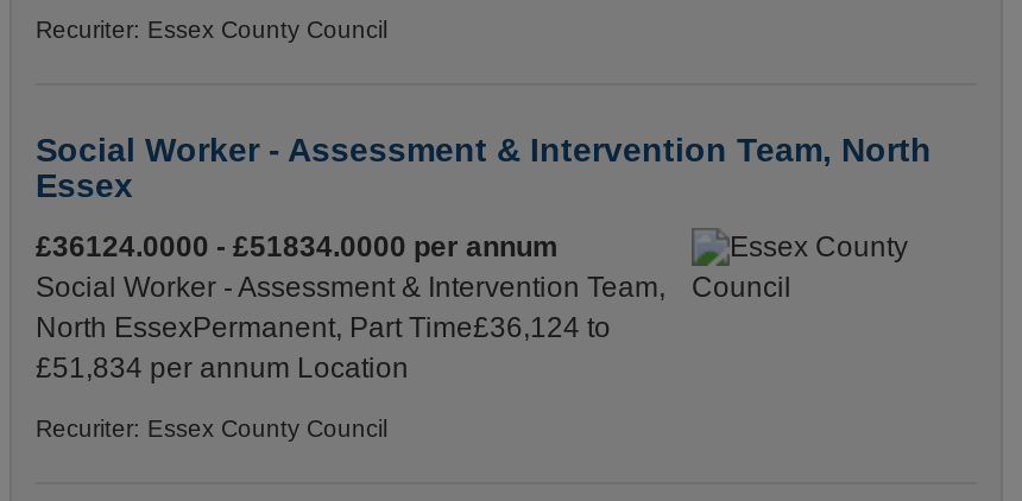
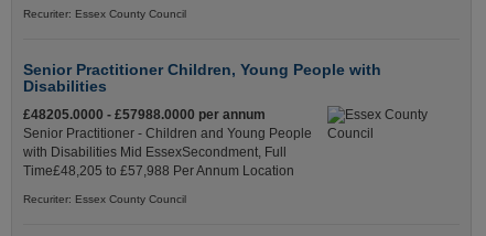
- Social Worker - Assessment & Intervention Team, North
- Essex
+ Senior Practitioner Children, Young People with
+ Disabilities

- £36124.0000 - £51834.0000 per annum
- Social Worker - Assessment & Intervention Team,
- North EssexPermanent, Part Time£36,124 to
- £51,834 per annum Location
+ £48205.0000 - £57988.0000 per annum
+ Senior Practitioner - Children and Young People
+ with Disabilities Mid EssexSecondment, Full
+ Time£48,205 to £57,988 Per Annum Location
